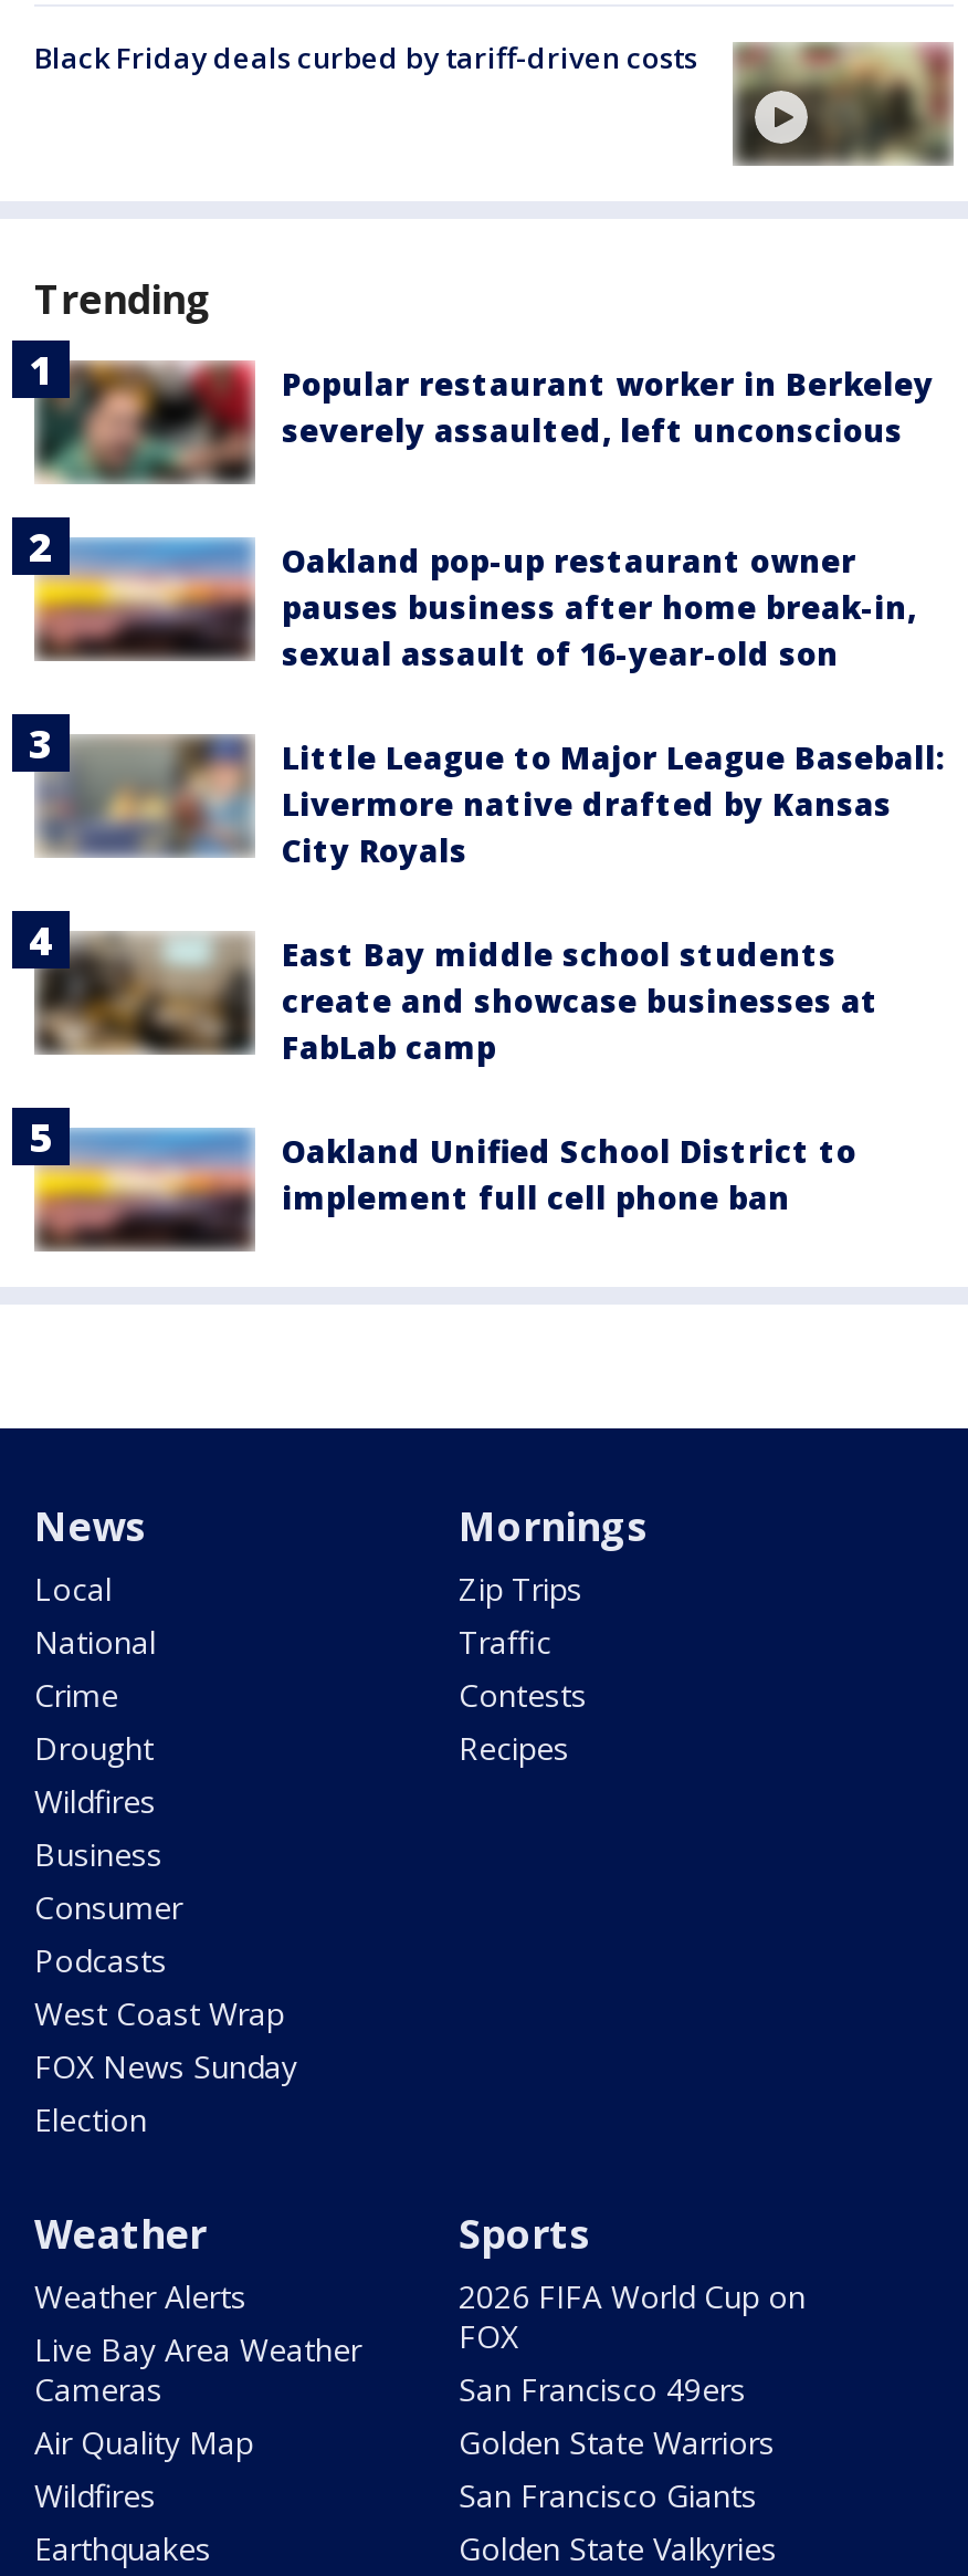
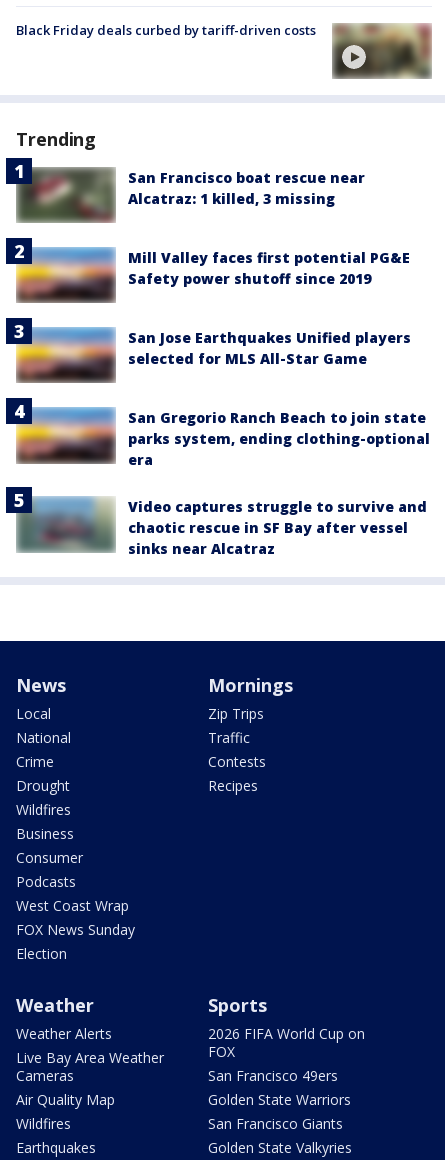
- [image]
- Popular restaurant worker in Berkeley
- severely assaulted, left unconscious
+ [image]
+ San Francisco boat rescue near
+ Alcatraz: 1 killed, 3 missing

- Oakland pop-up restaurant owner
- pauses business after home break-in,
- sexual assault of 16-year-old son
+ Mill Valley faces first potential PG&E
+ Safety power shutoff since 2019

- [image]
- Little League to Major League Baseball:
- Livermore native drafted by Kansas
- City Royals
+ [image]
+ San Jose Earthquakes Unified players
+ selected for MLS All-Star Game

- [image]
- East Bay middle school students
- create and showcase businesses at
- FabLab camp
+ [image]
+ San Gregorio Ranch Beach to join state
+ parks system, ending clothing-optional
+ era

- [image]
- Oakland Unified School District to
- implement full cell phone ban
+ [image]
+ Video captures struggle to survive and
+ chaotic rescue in SF Bay after vessel
+ sinks near Alcatraz
